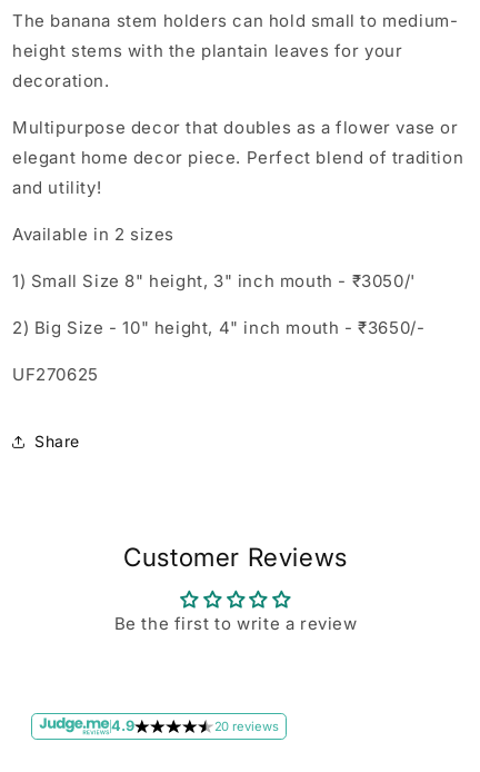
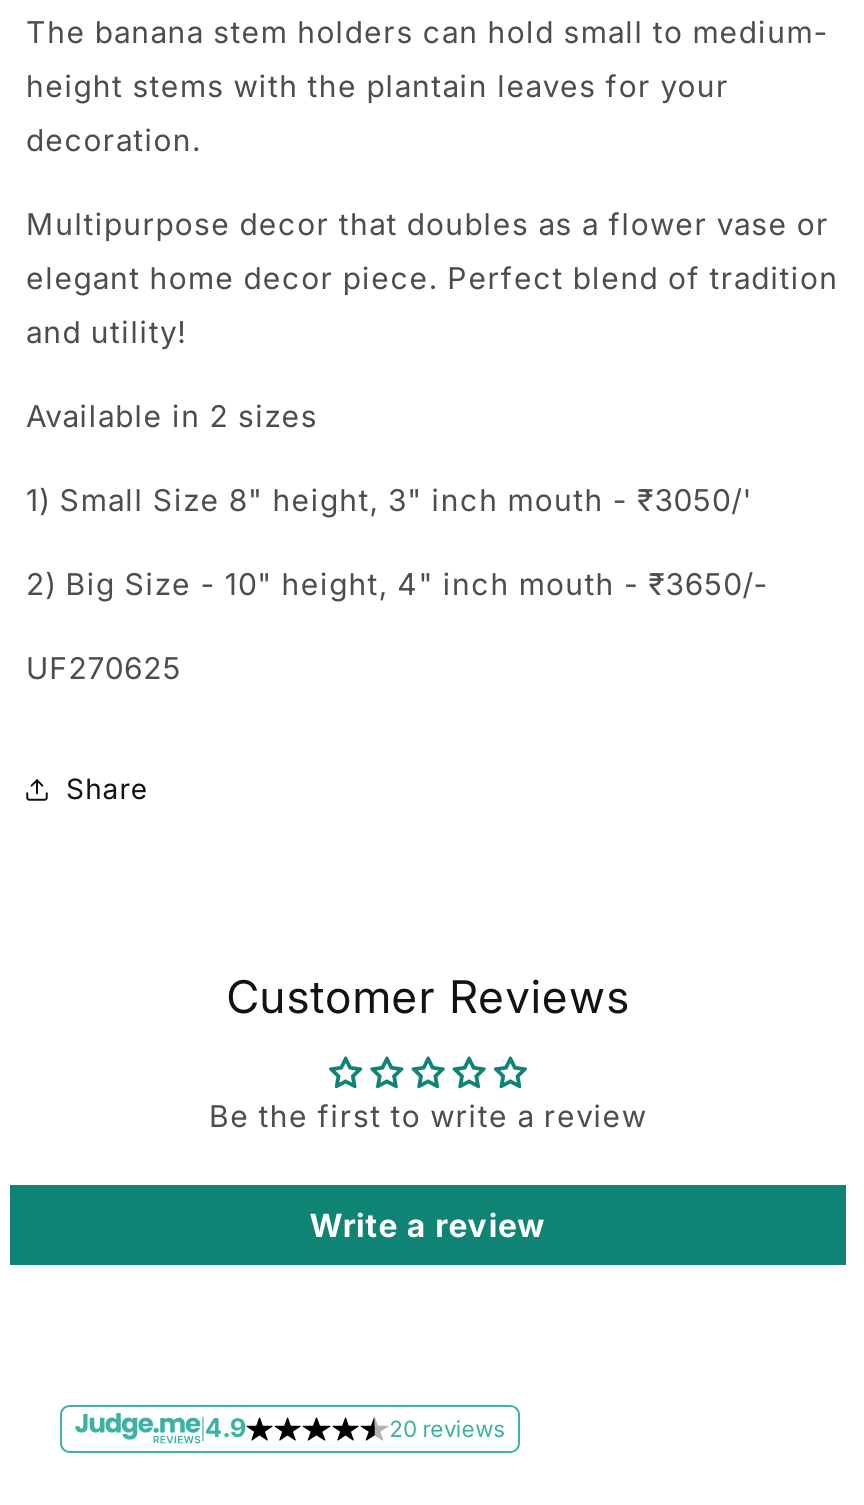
+ Write a review
